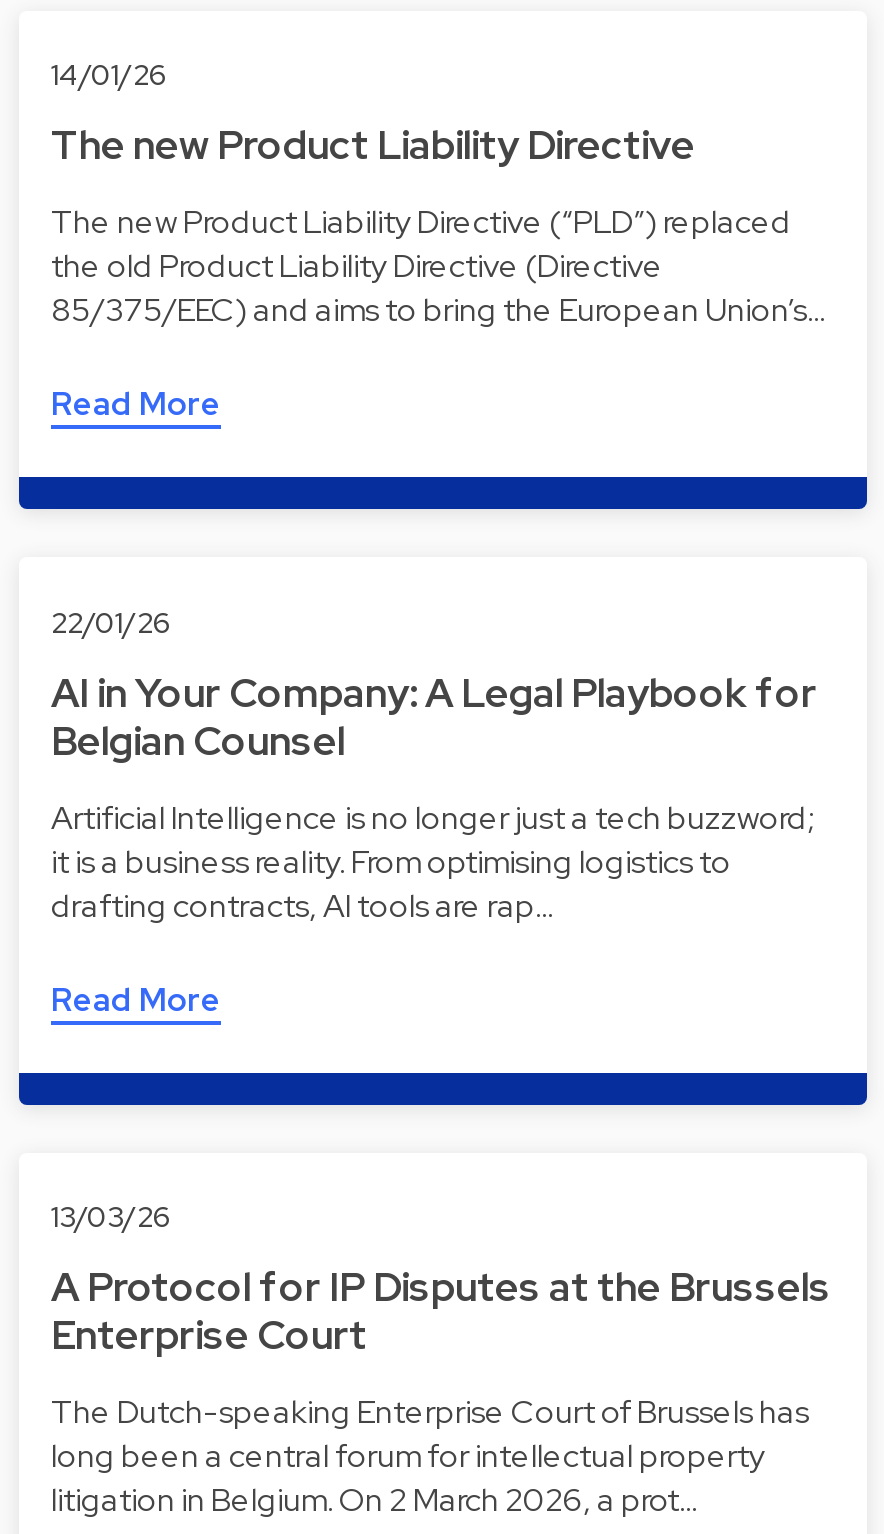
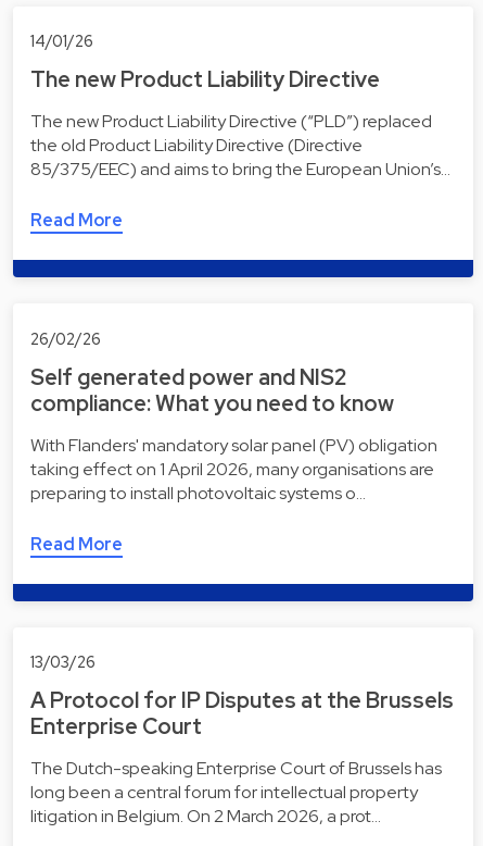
- 22/01/26
+ 26/02/26

- AI in Your Company: A Legal Playbook for
- Belgian Counsel
+ Self generated power and NIS2
+ compliance: What you need to know

- Artificial Intelligence is no longer just a tech buzzword;
- it is a business reality. From optimising logistics to
- drafting contracts, AI tools are rap…
+ With Flanders' mandatory solar panel (PV) obligation
+ taking effect on 1 April 2026, many organisations are
+ preparing to install photovoltaic systems o…
